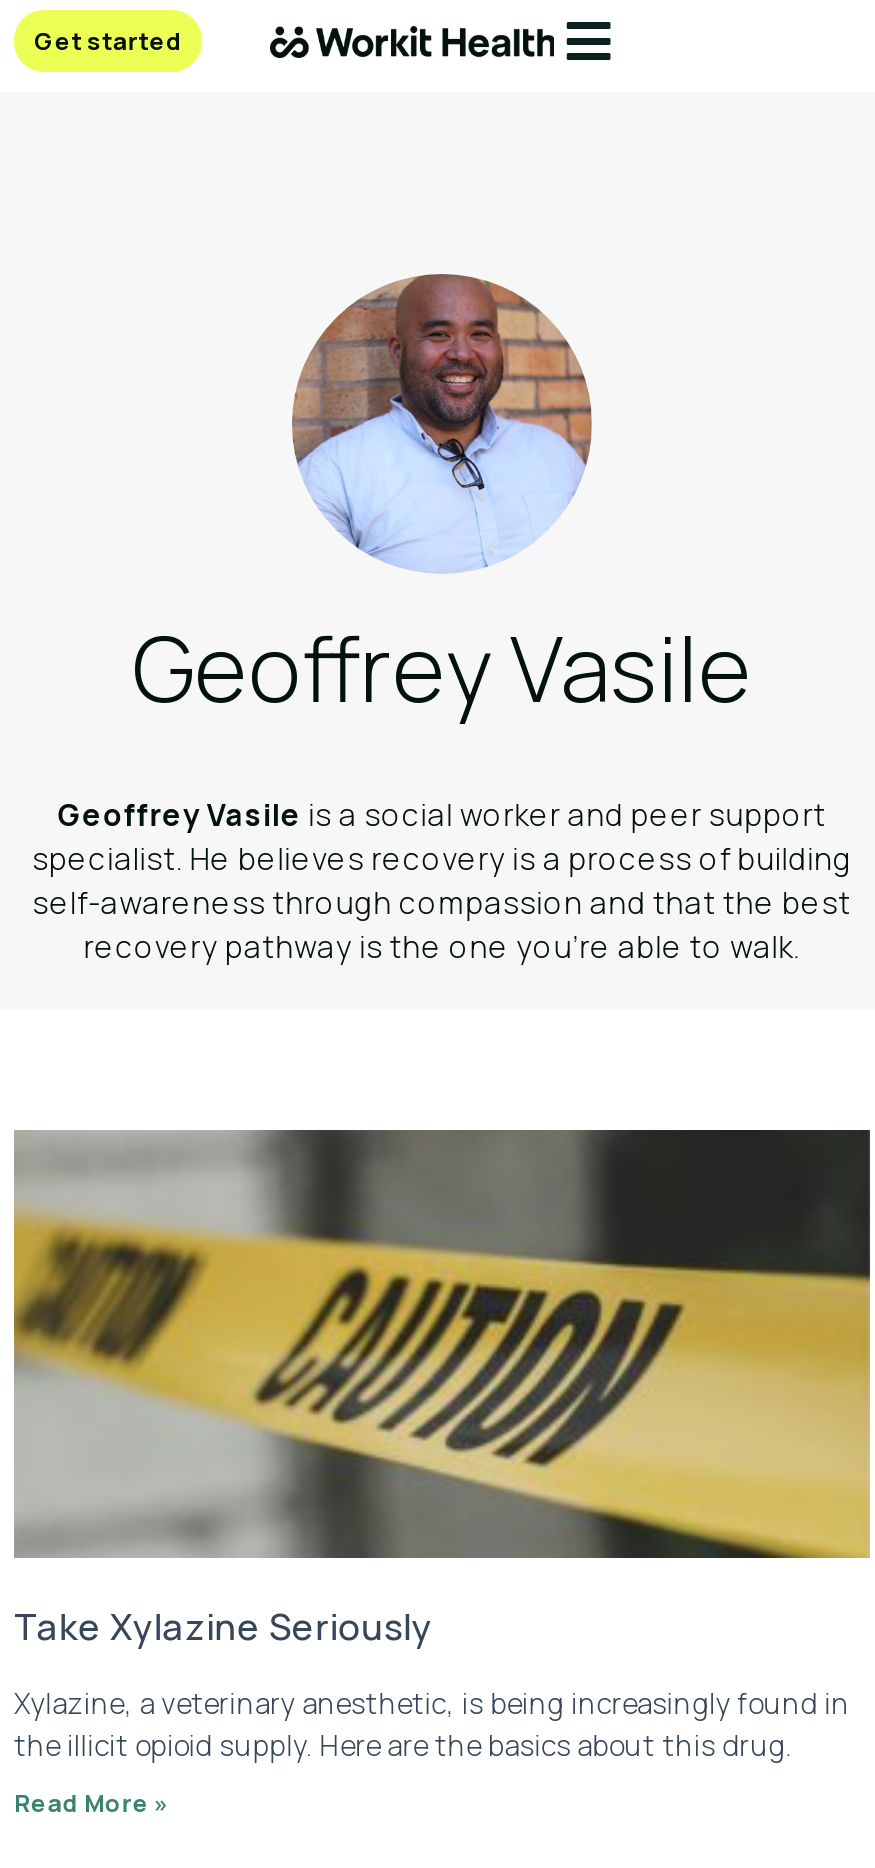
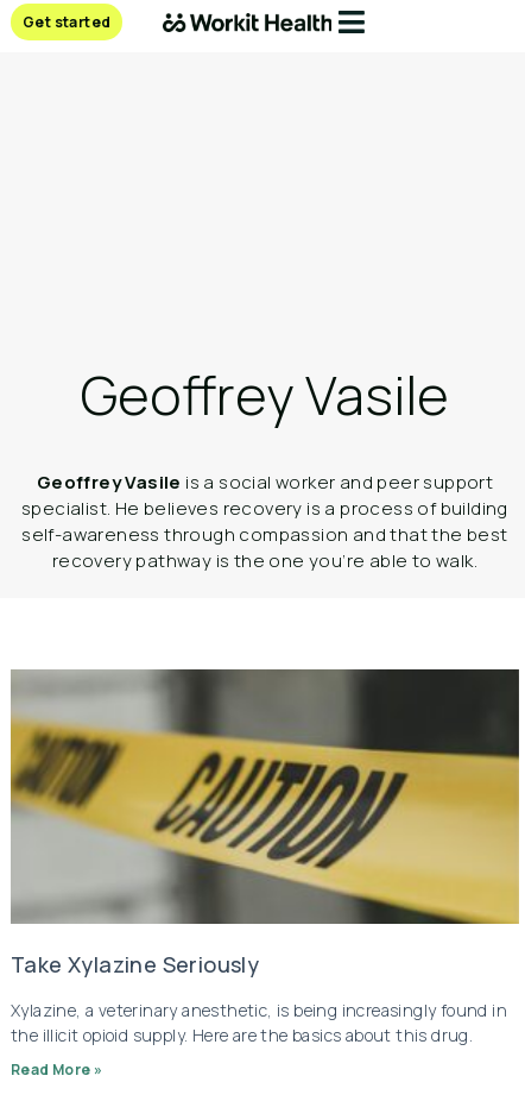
- [image]
